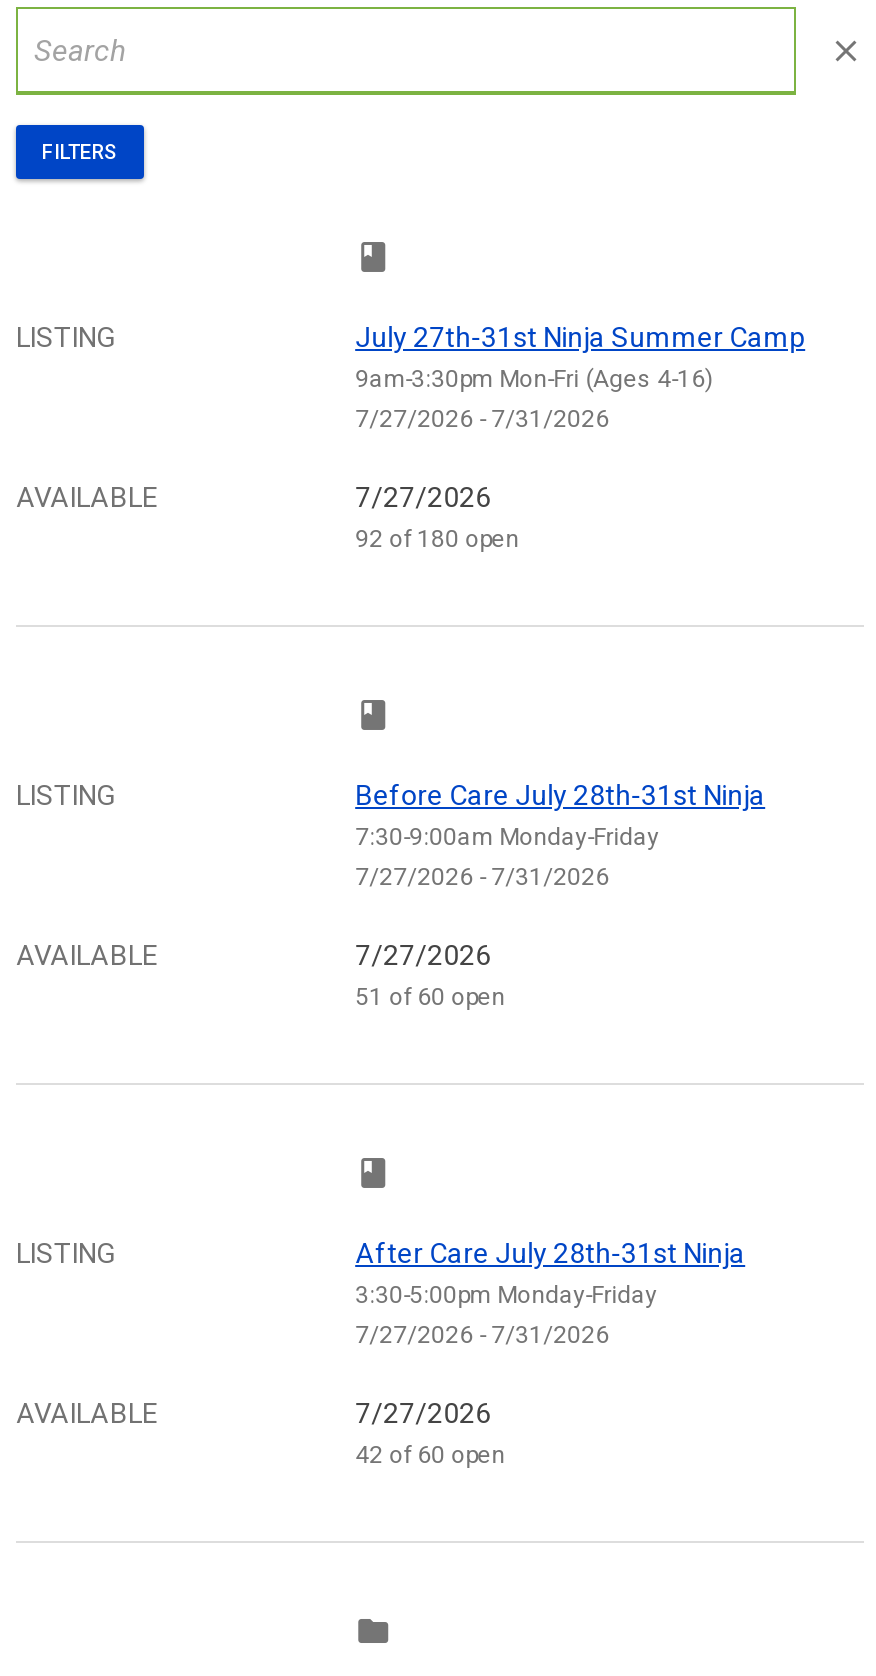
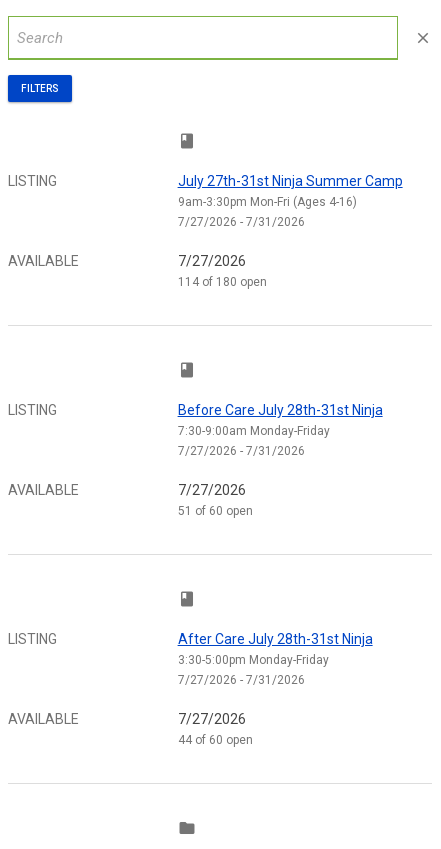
- 92 of 180 open
+ 114 of 180 open

- 42 of 60 open
+ 44 of 60 open
